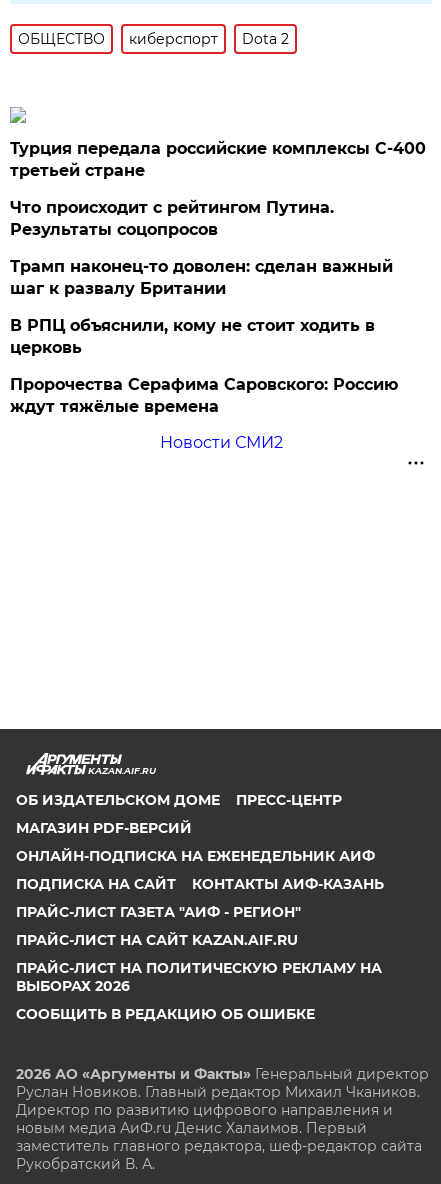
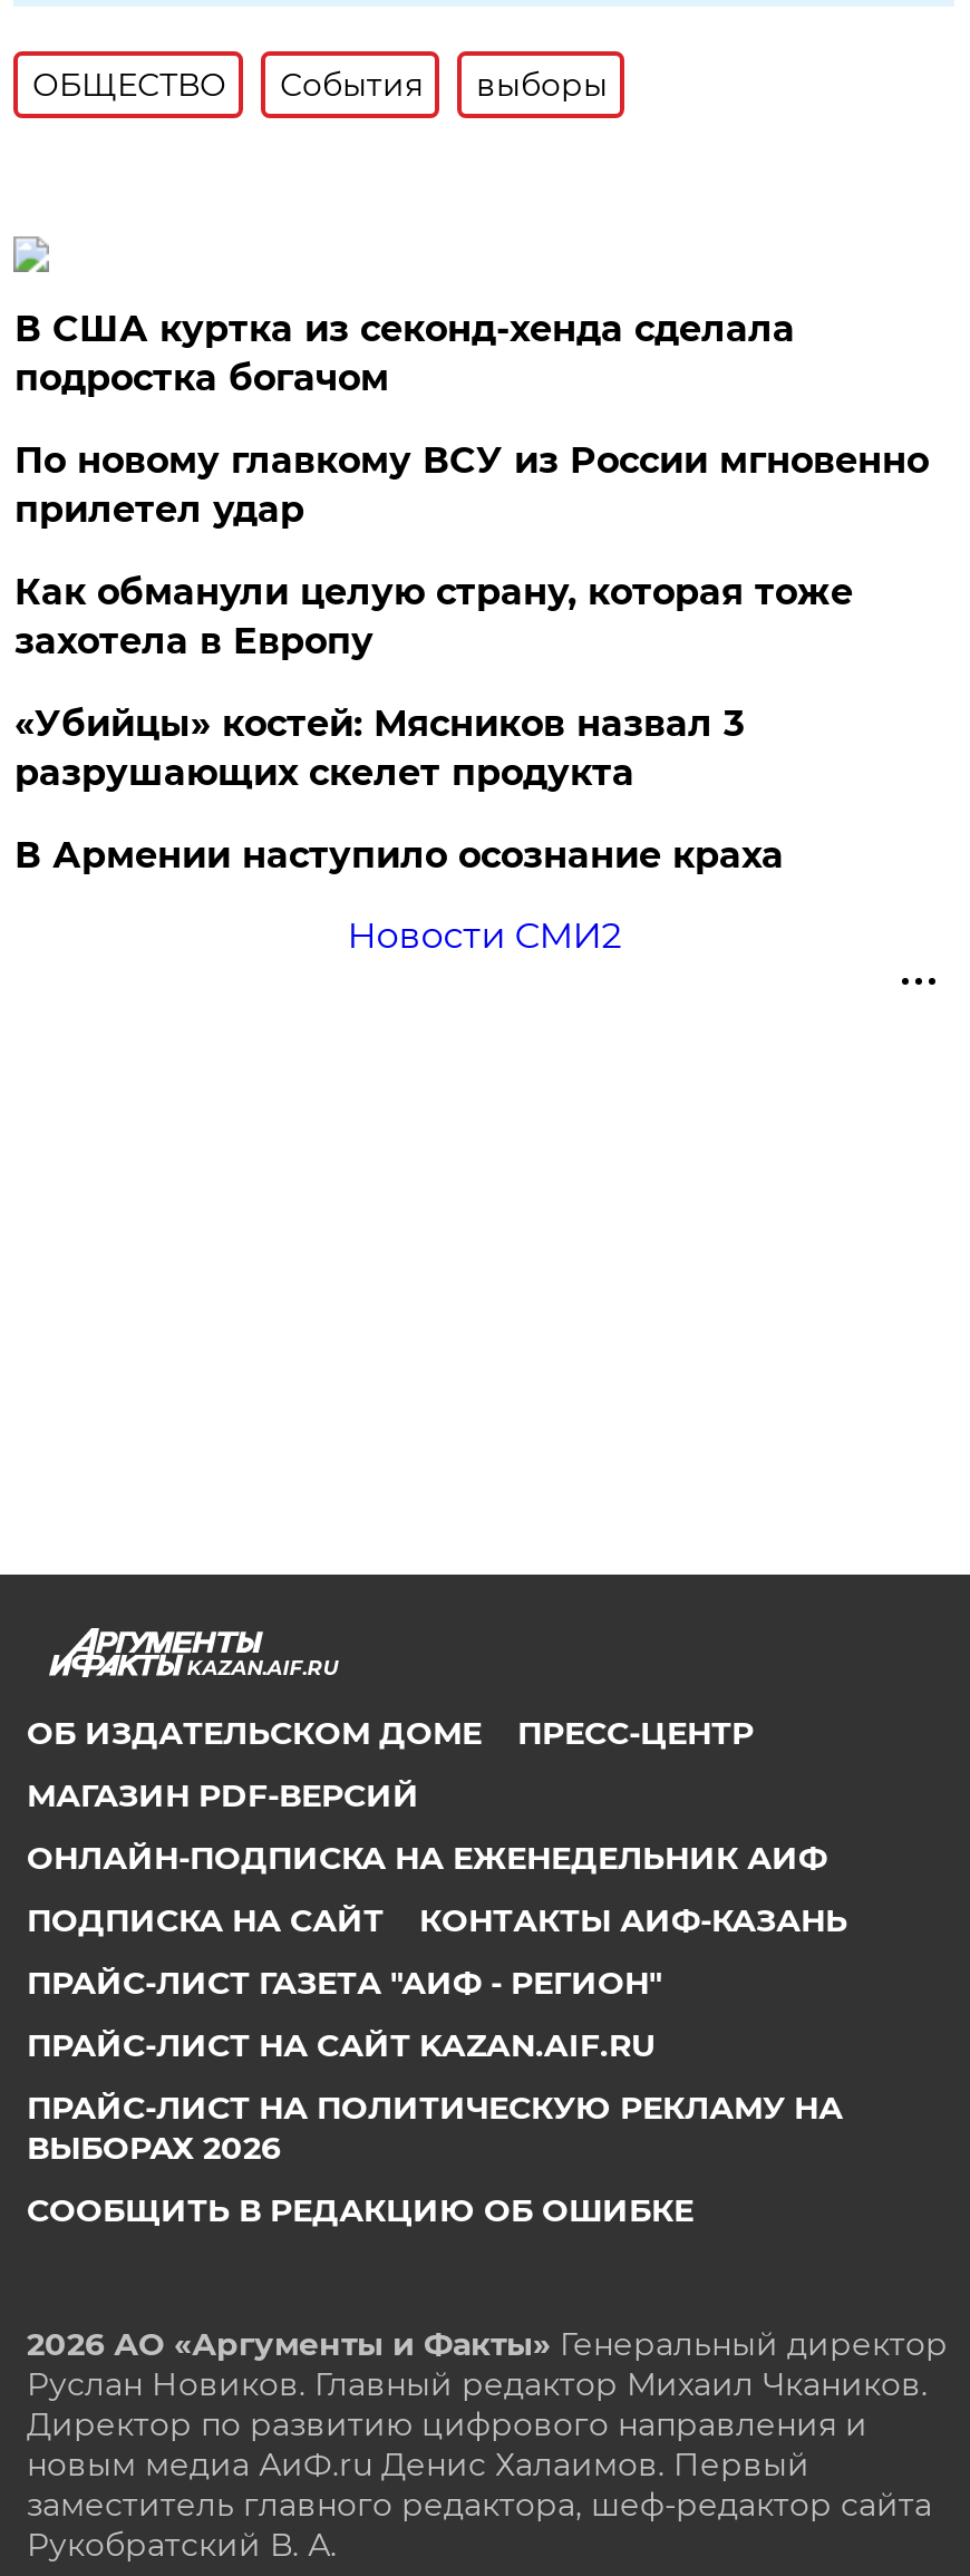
- киберспорт
- Dota 2
+ События
+ выборы

- Турция передала российские комплексы С-400
- третьей стране
+ В США куртка из секонд-хенда сделала
+ подростка богачом

- Что происходит с рейтингом Путина.
- Результаты соцопросов
+ По новому главкому ВСУ из России мгновенно
+ прилетел удар

- Трамп наконец-то доволен: сделан важный
- шаг к развалу Британии
+ Как обманули целую страну, которая тоже
+ захотела в Европу

- В РПЦ объяснили, кому не стоит ходить в
- церковь
+ «Убийцы» костей: Мясников назвал 3
+ разрушающих скелет продукта

- Пророчества Серафима Саровского: Россию
- ждут тяжёлые времена
+ В Армении наступило осознание краха
